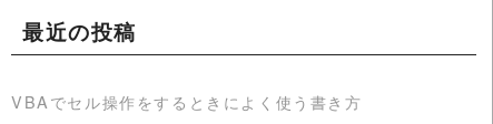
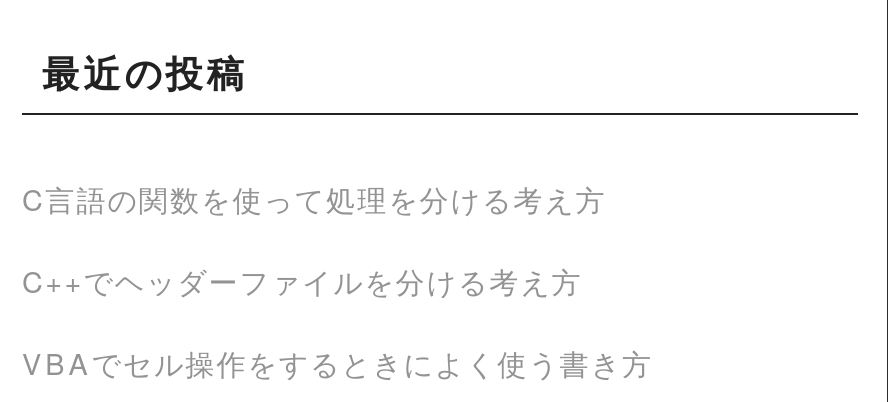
+ C言語の関数を使って処理を分ける考え方
+ C++でヘッダーファイルを分ける考え方
